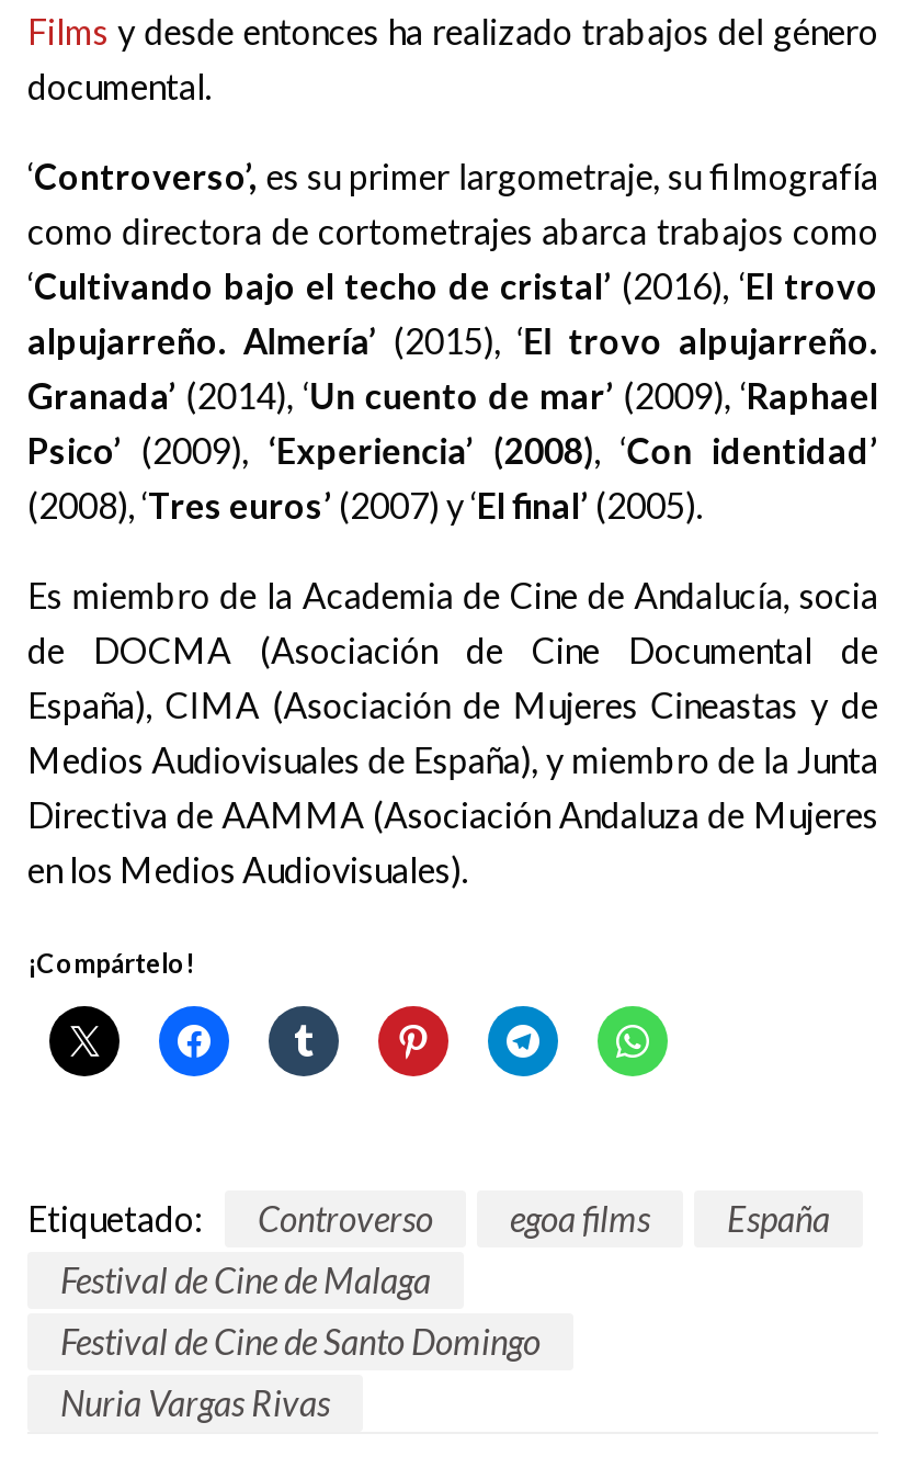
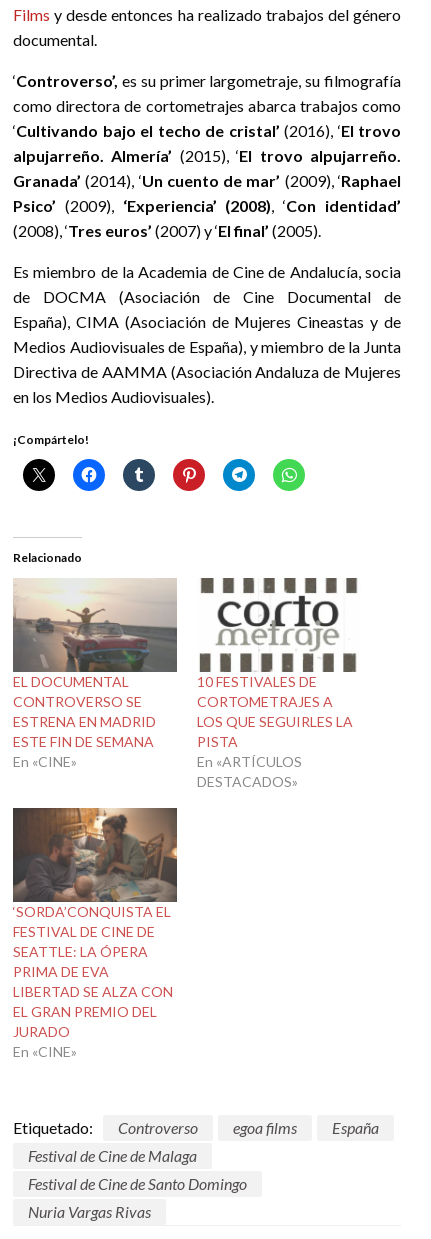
+ [image]
+ EL DOCUMENTAL
+ CONTROVERSO SE
+ ESTRENA EN MADRID
+ ESTE FIN DE SEMANA
+ En «CINE»

+ [image]
+ ‘SORDA’CONQUISTA EL
+ FESTIVAL DE CINE DE
+ SEATTLE: LA ÓPERA
+ PRIMA DE EVA
+ LIBERTAD SE ALZA CON
+ EL GRAN PREMIO DEL
+ JURADO
+ En «CINE»

+ Relacionado

+ [image]
+ 10 FESTIVALES DE
+ CORTOMETRAJES A
+ LOS QUE SEGUIRLES LA
+ PISTA
+ En «ARTÍCULOS
+ DESTACADOS»
